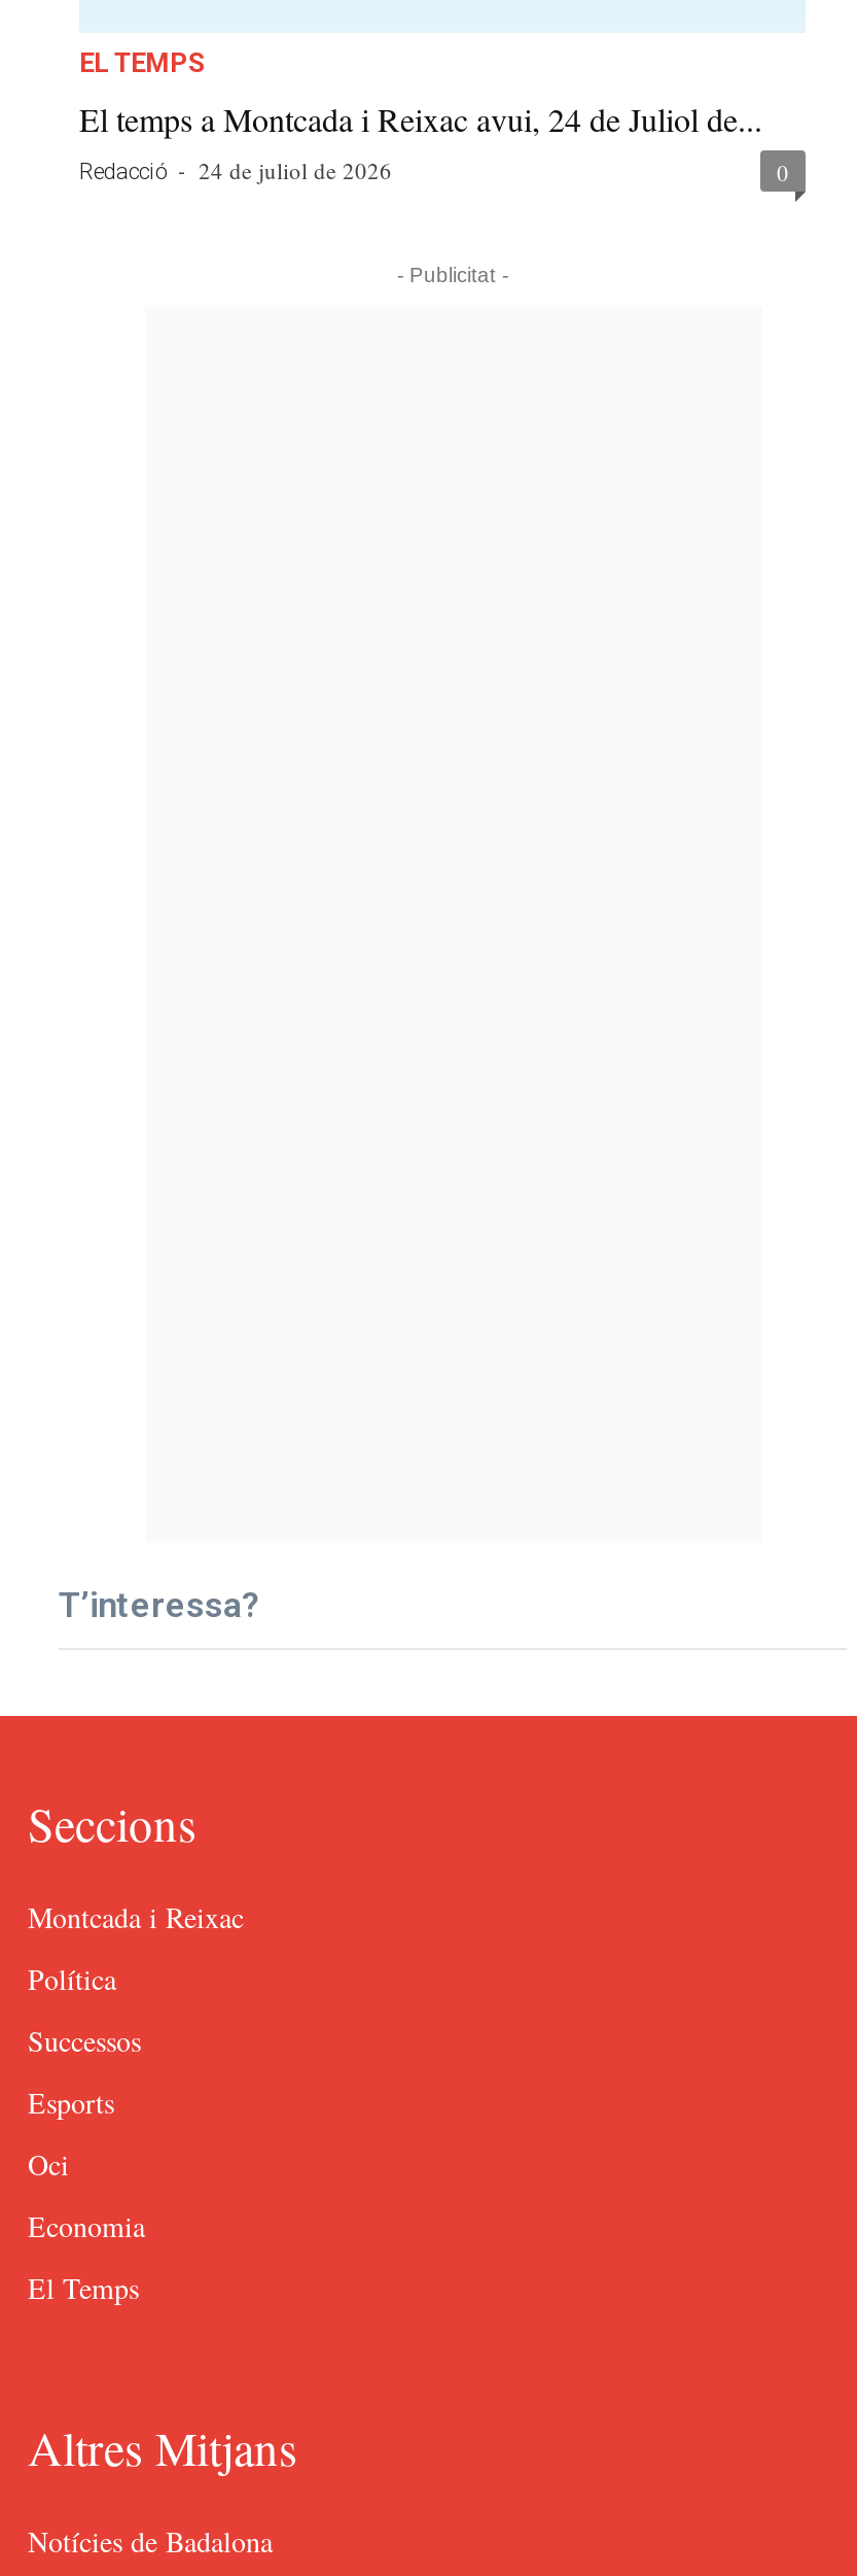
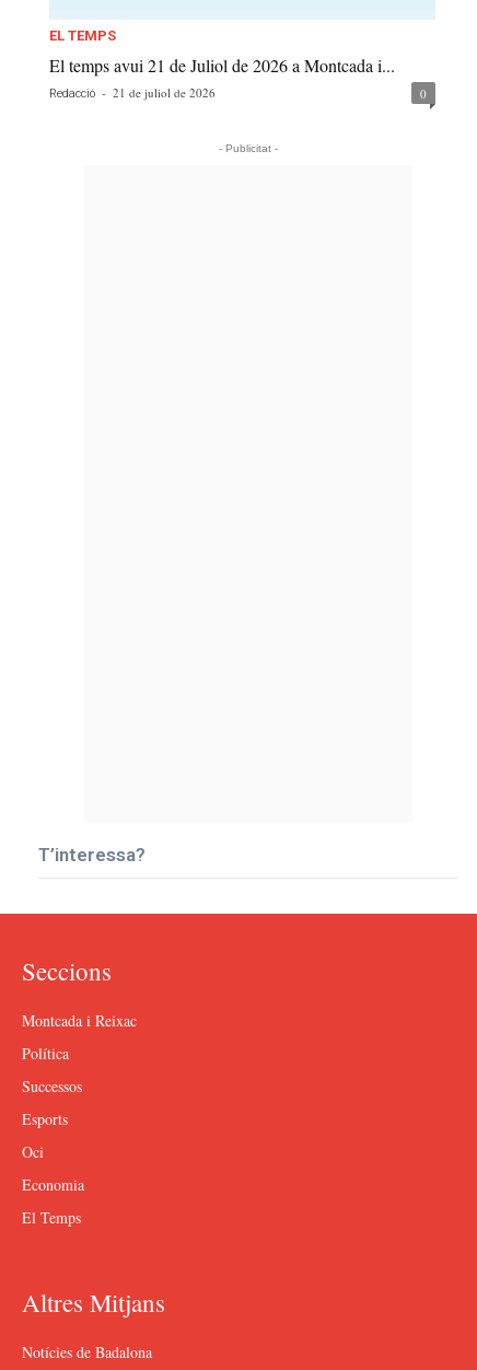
- El temps a Montcada i Reixac avui, 24 de Juliol de...
+ El temps avui 21 de Juliol de 2026 a Montcada i...

- Redacció - 24 de juliol de 2026
+ Redacció - 21 de juliol de 2026
